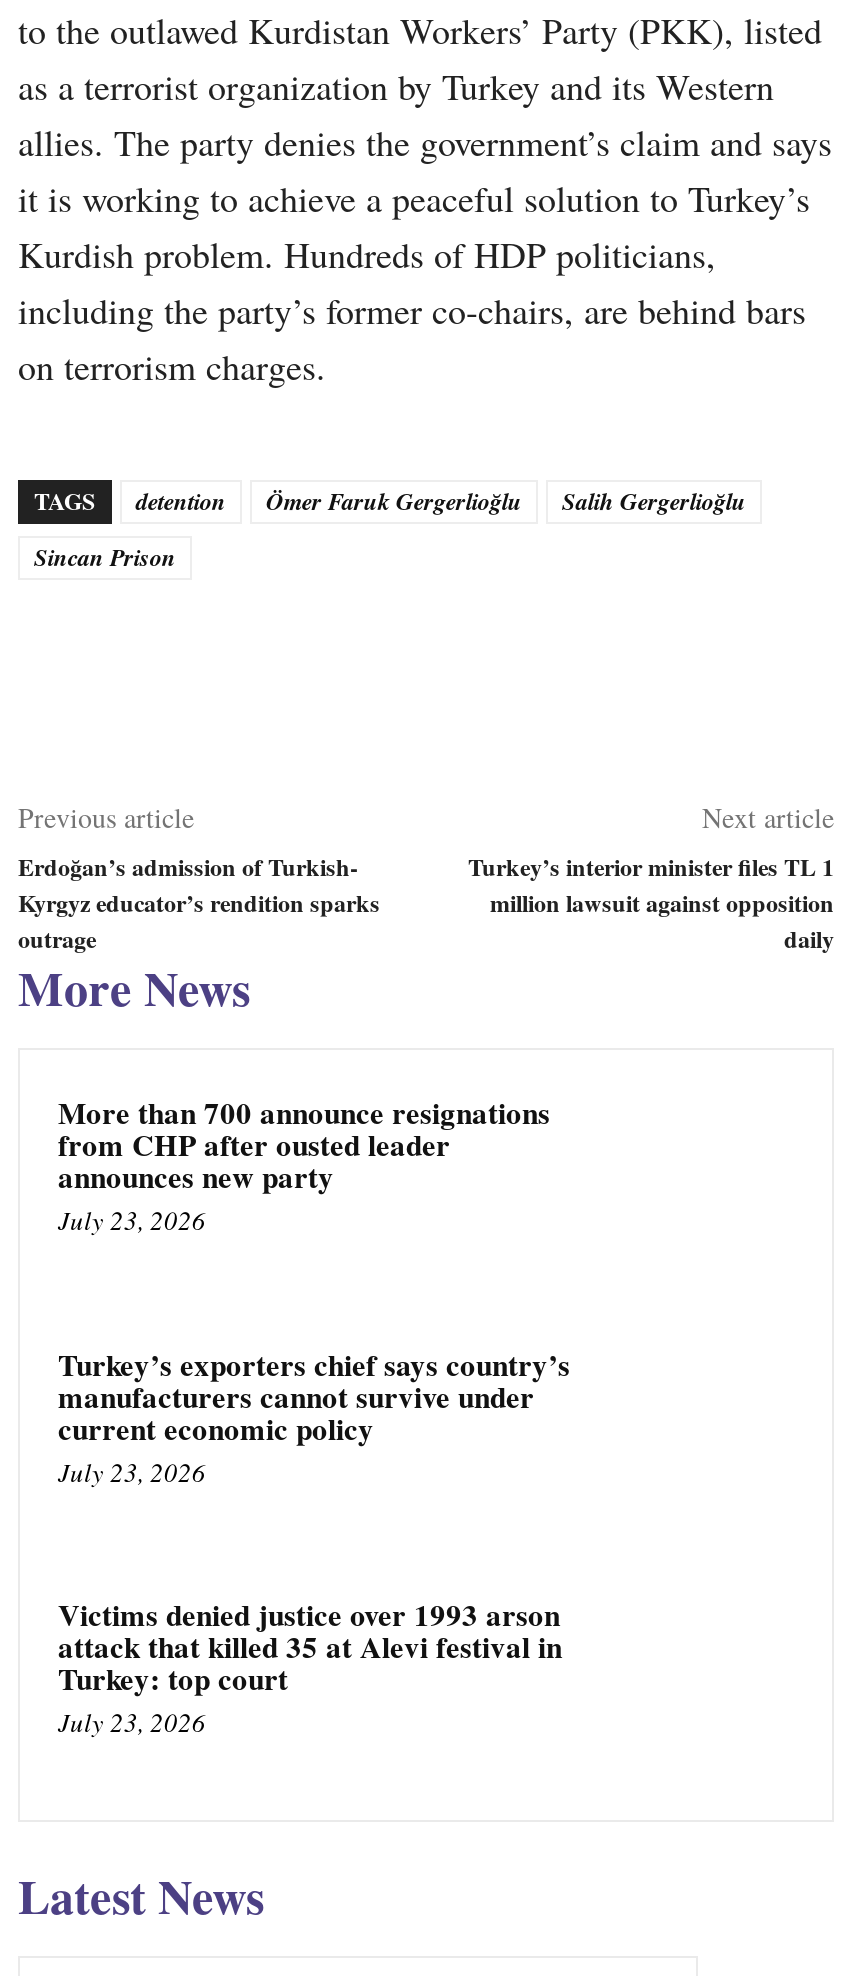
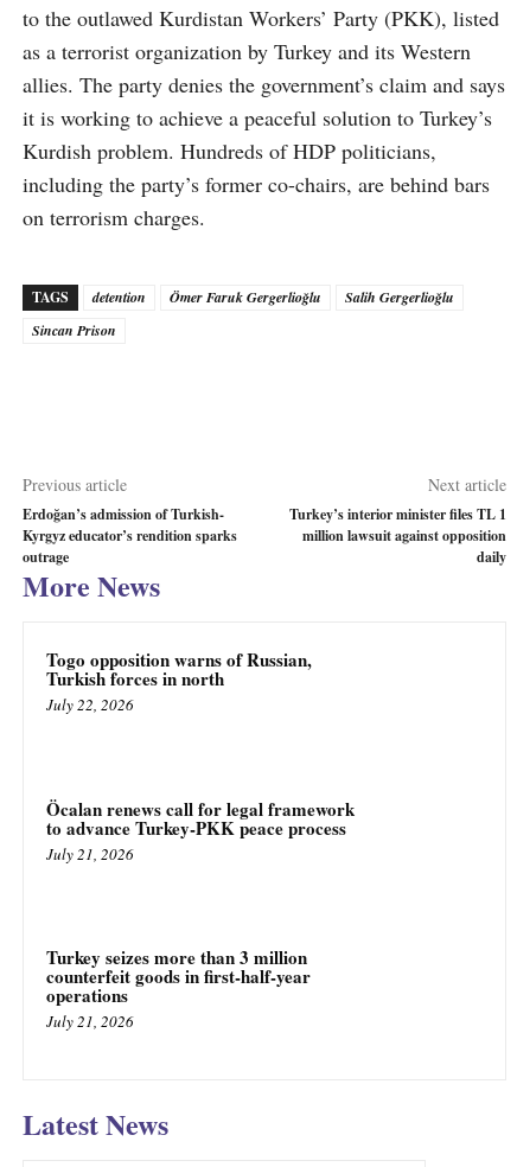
- More than 700 announce resignations
- from CHP after ousted leader
- announces new party
- July 23, 2026
+ Togo opposition warns of Russian,
+ Turkish forces in north
+ July 22, 2026

- Turkey’s exporters chief says country’s
- manufacturers cannot survive under
- current economic policy
- July 23, 2026
+ Öcalan renews call for legal framework
+ to advance Turkey-PKK peace process
+ July 21, 2026

- Victims denied justice over 1993 arson
- attack that killed 35 at Alevi festival in
- Turkey: top court
- July 23, 2026
+ Turkey seizes more than 3 million
+ counterfeit goods in first-half-year
+ operations
+ July 21, 2026
